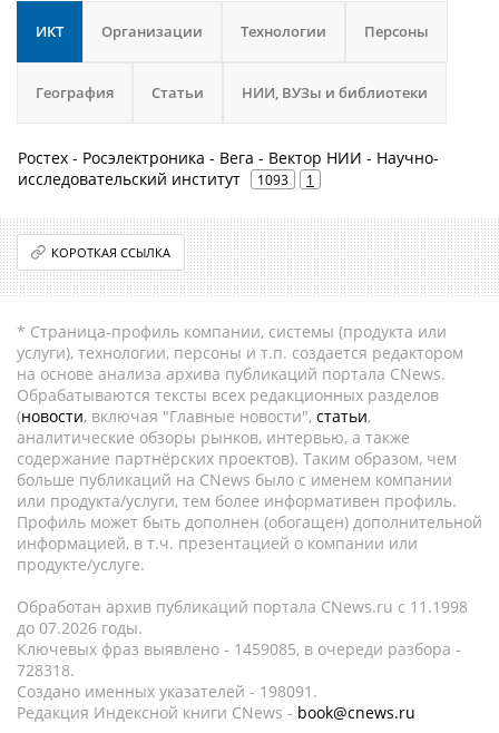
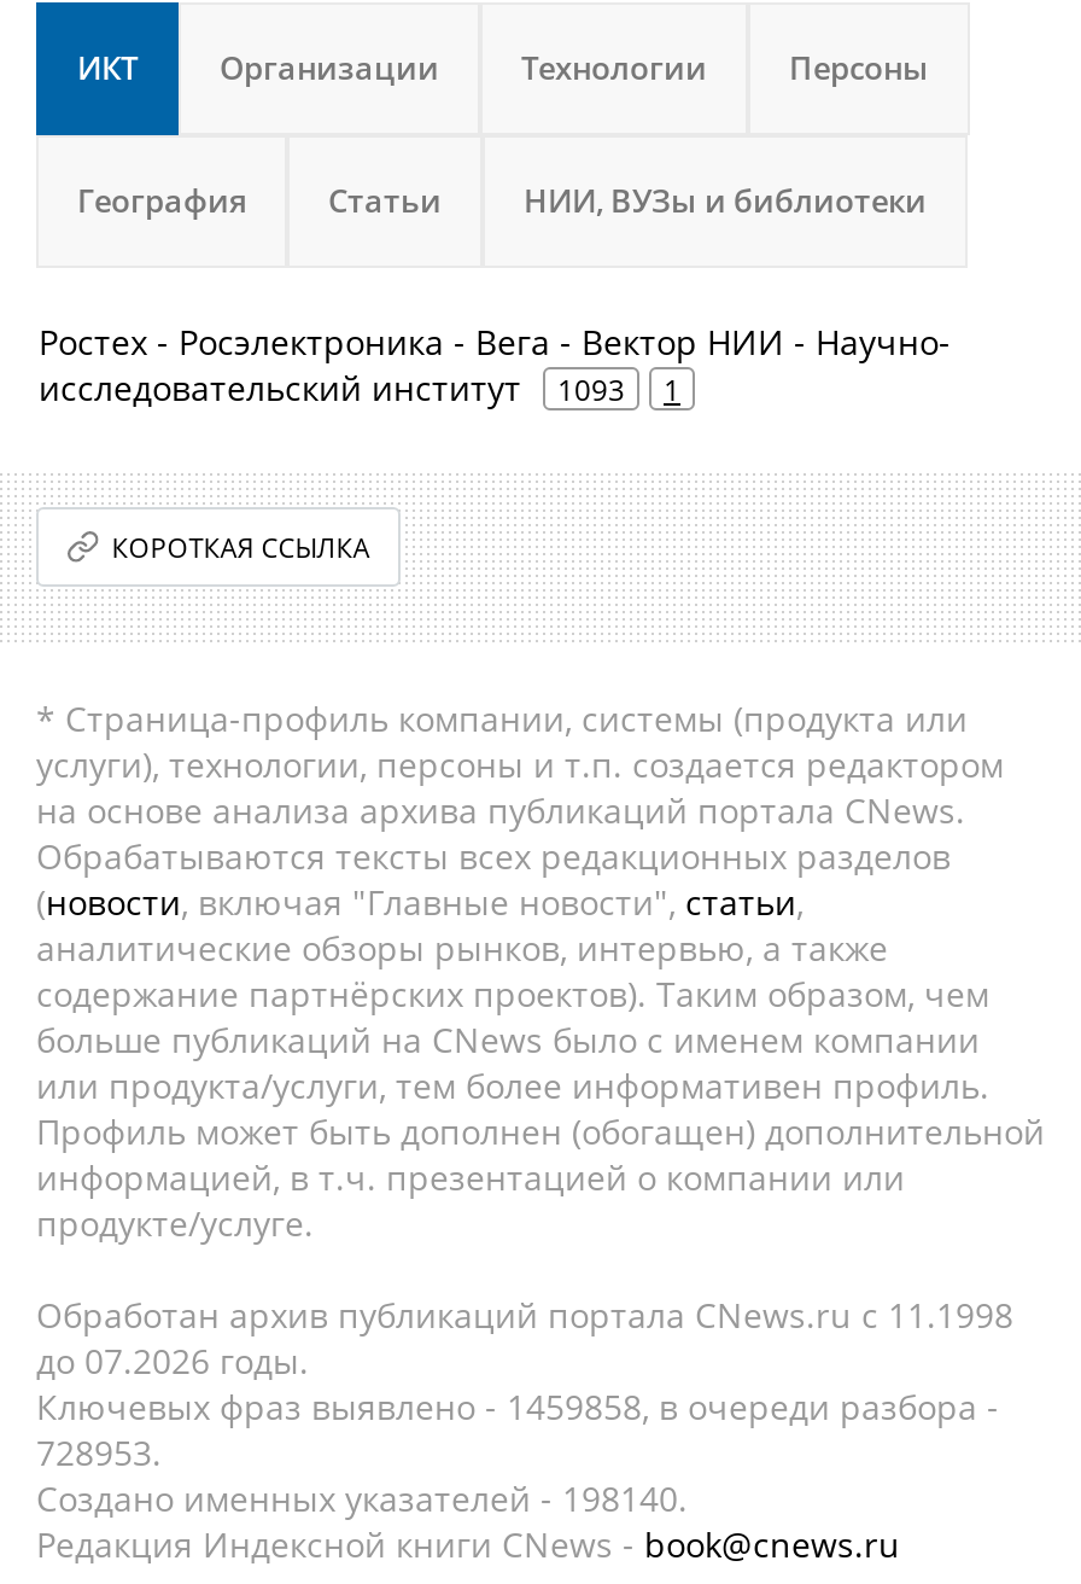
- Ключевых фраз выявлено - 1459085, в очереди разбора -
+ Ключевых фраз выявлено - 1459858, в очереди разбора -

- 728318.
+ 728953.

- Создано именных указателей - 198091.
+ Создано именных указателей - 198140.
